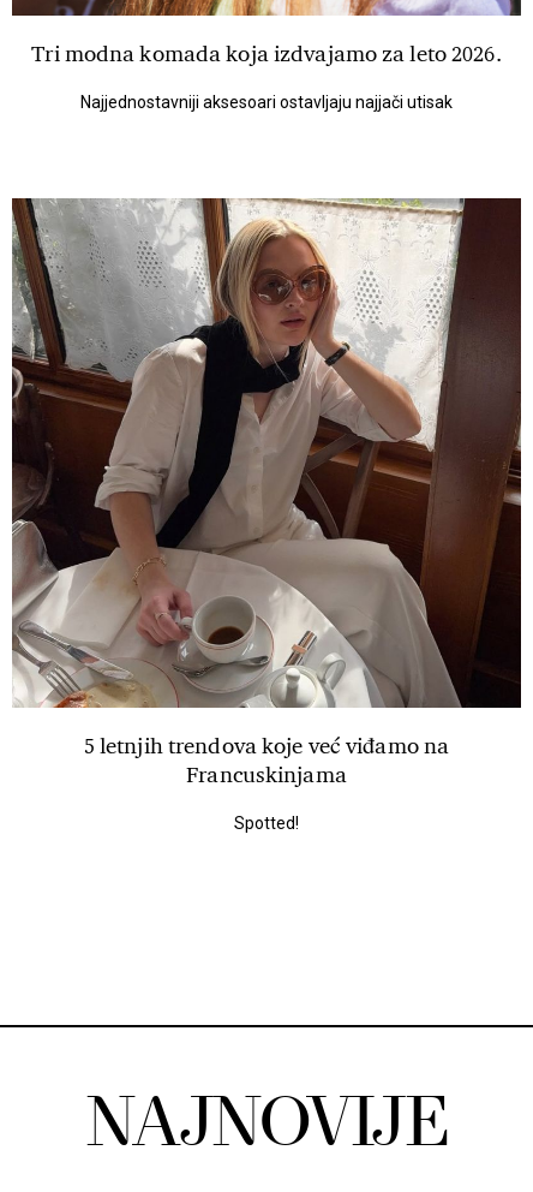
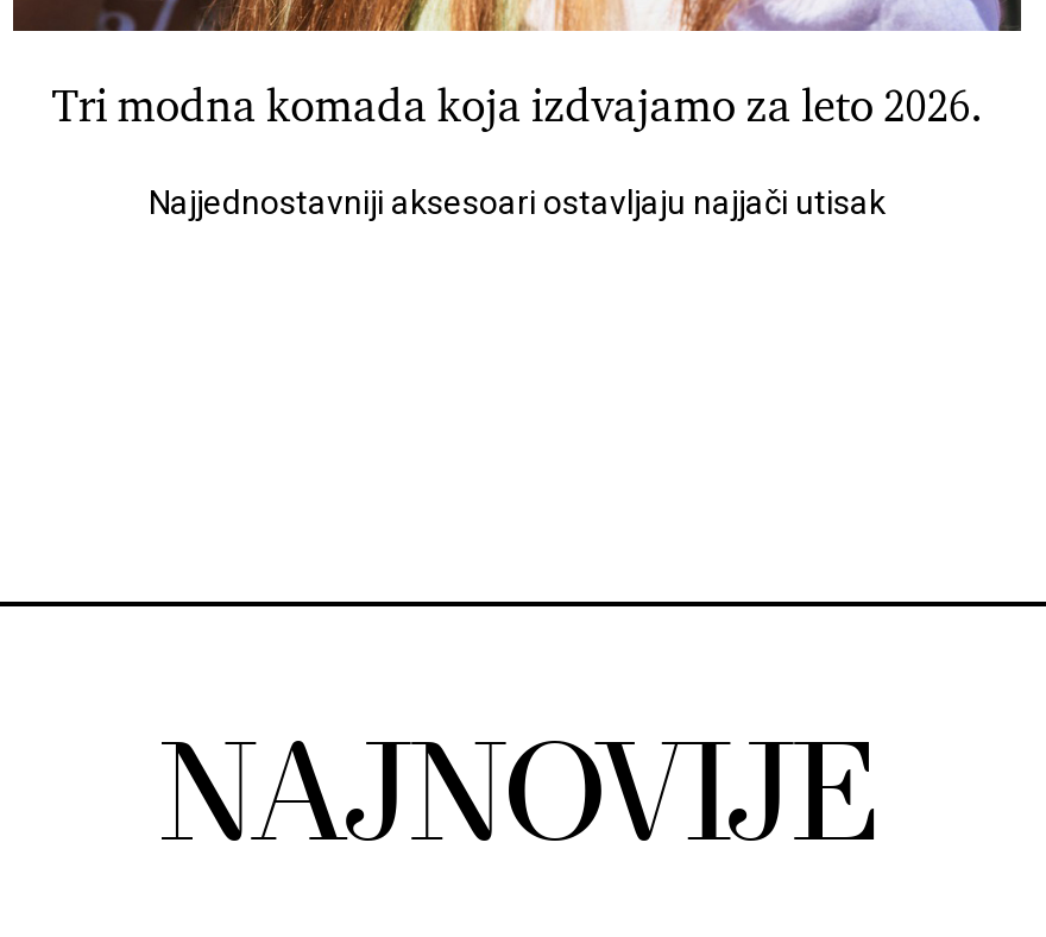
- [image]
- 5 letnjih trendova koje već viđamo na
- Francuskinjama
- Spotted!
